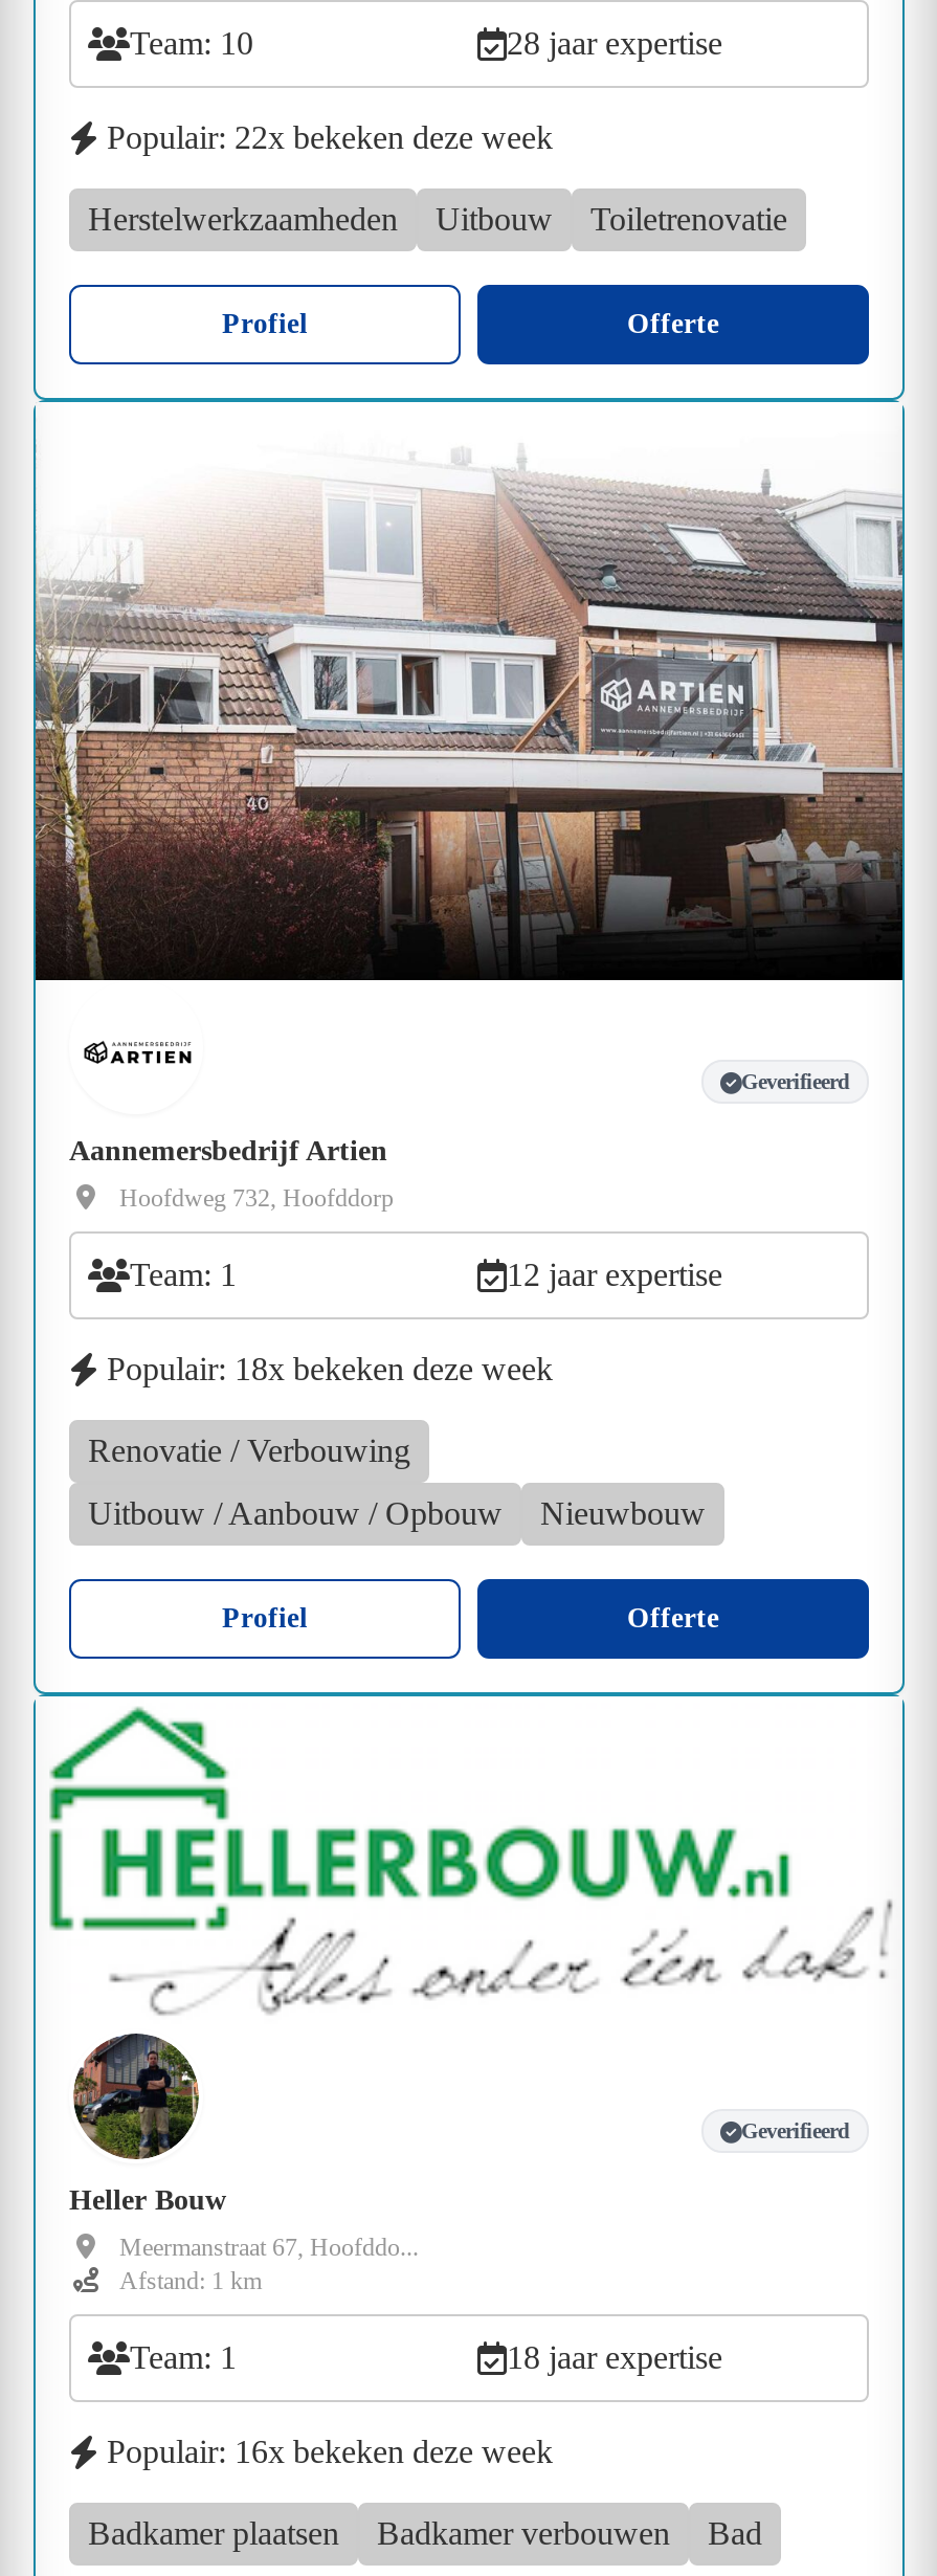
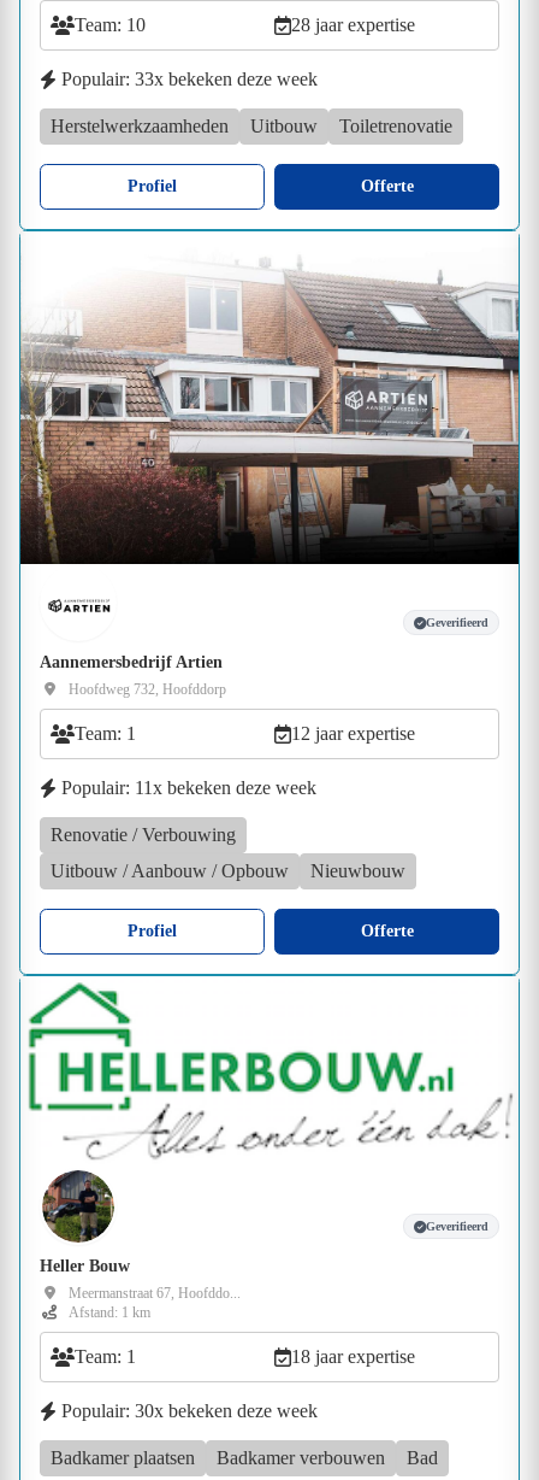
- Populair: 22x bekeken deze week
+ Populair: 33x bekeken deze week

- Populair: 18x bekeken deze week
+ Populair: 11x bekeken deze week

- Populair: 16x bekeken deze week
+ Populair: 30x bekeken deze week
